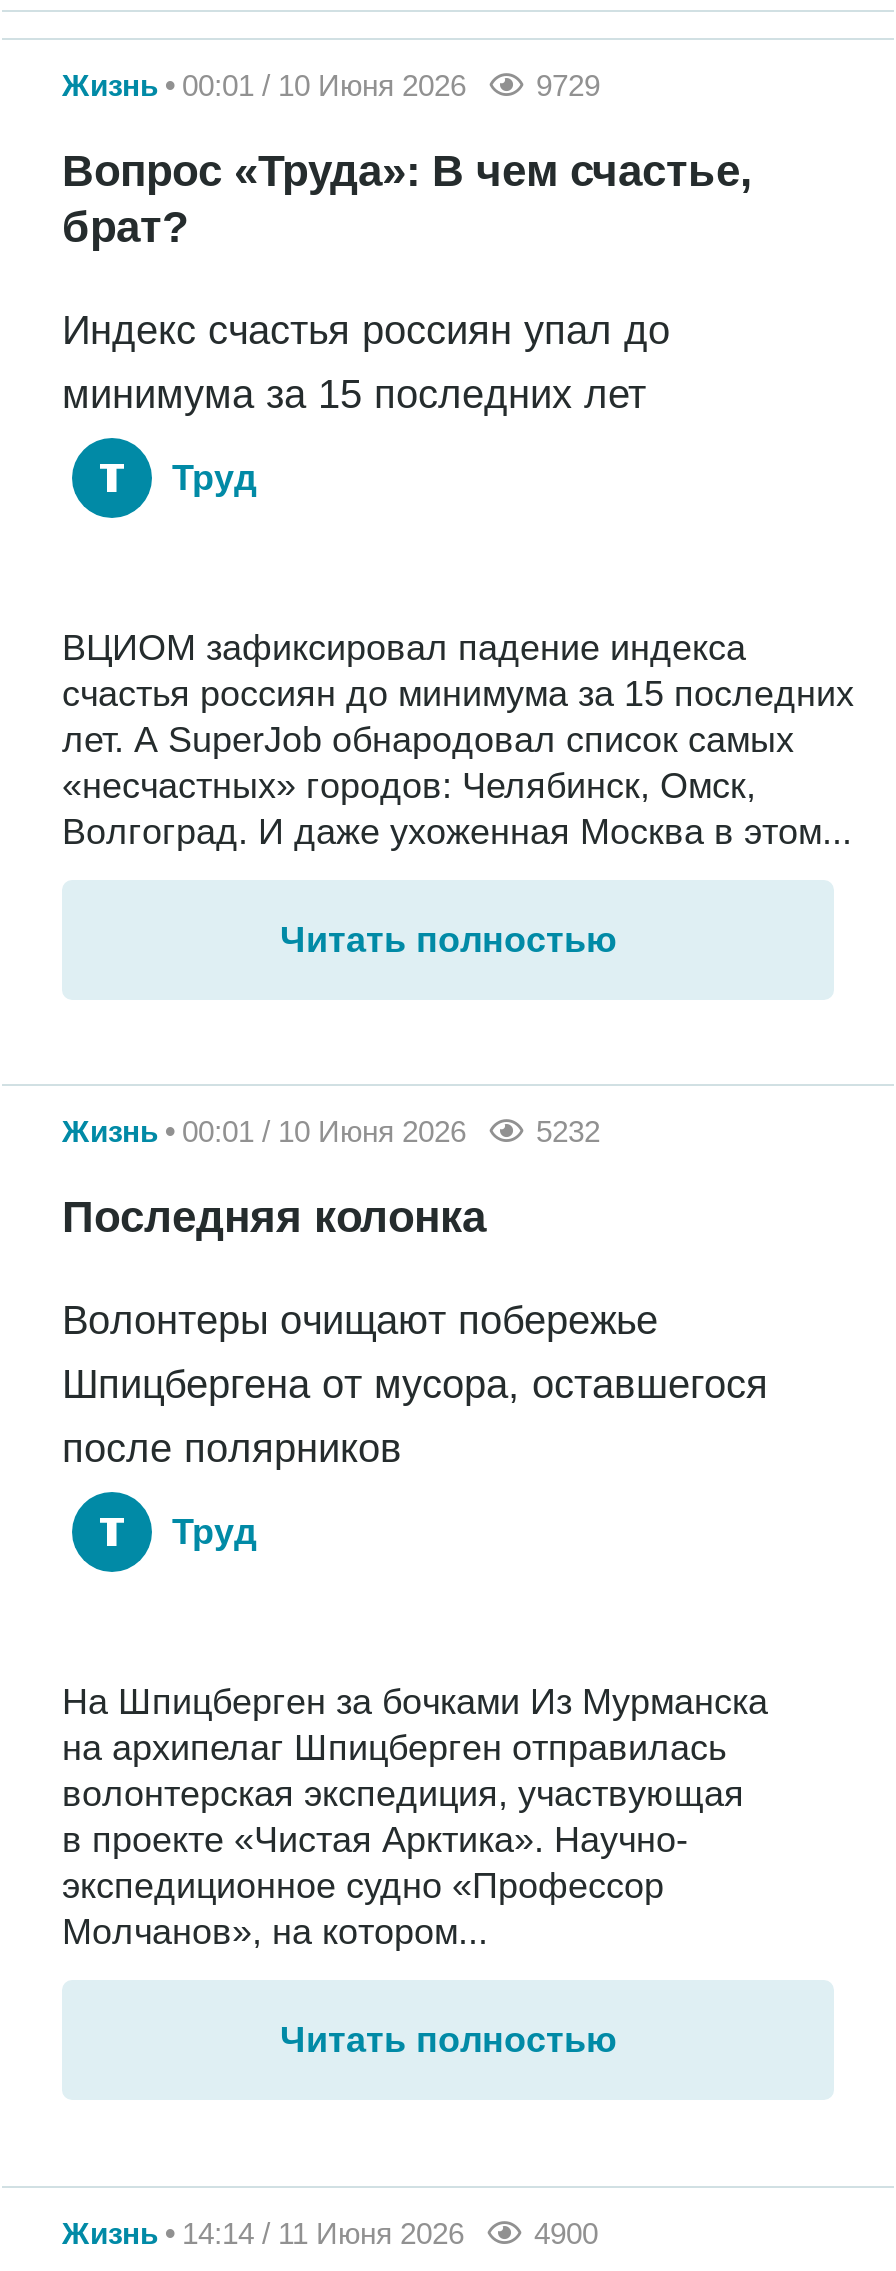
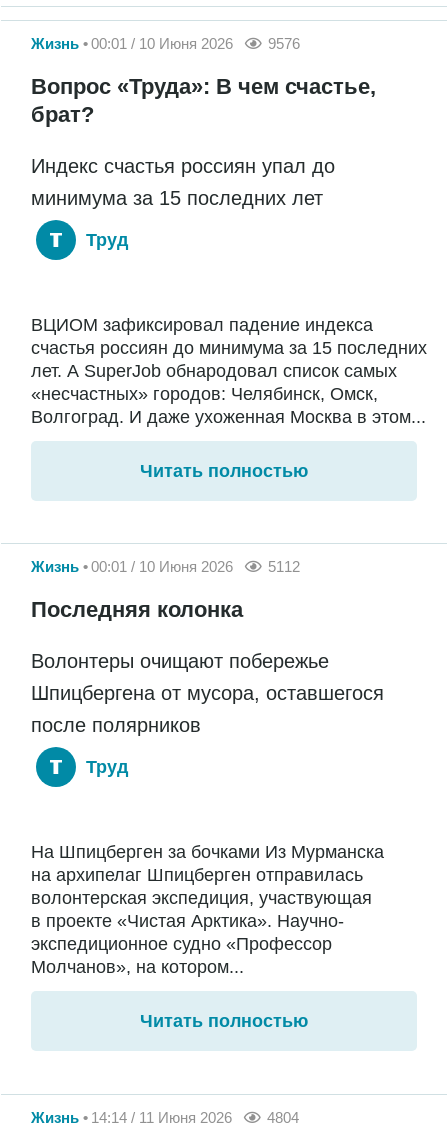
- 9729
+ 9576

- 5232
+ 5112

- 4900
+ 4804
